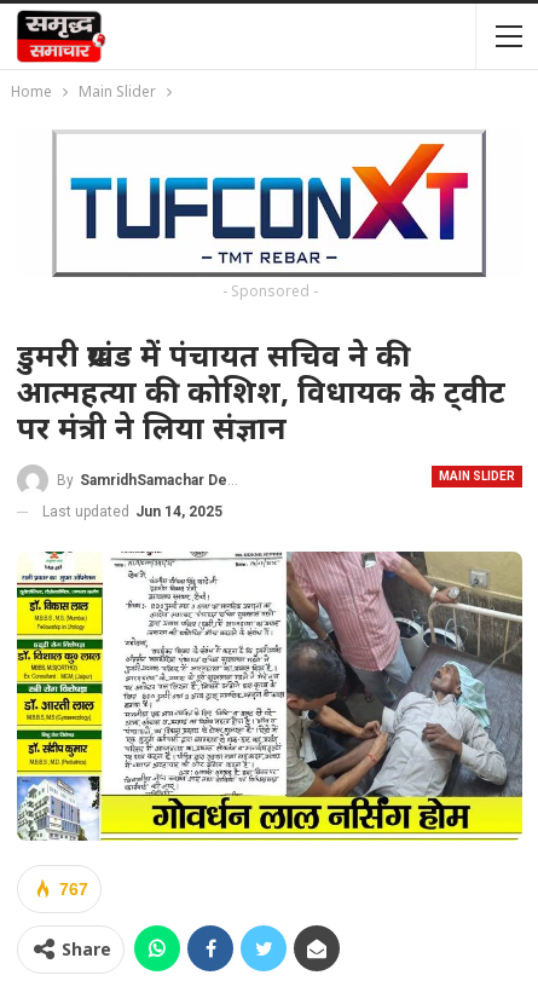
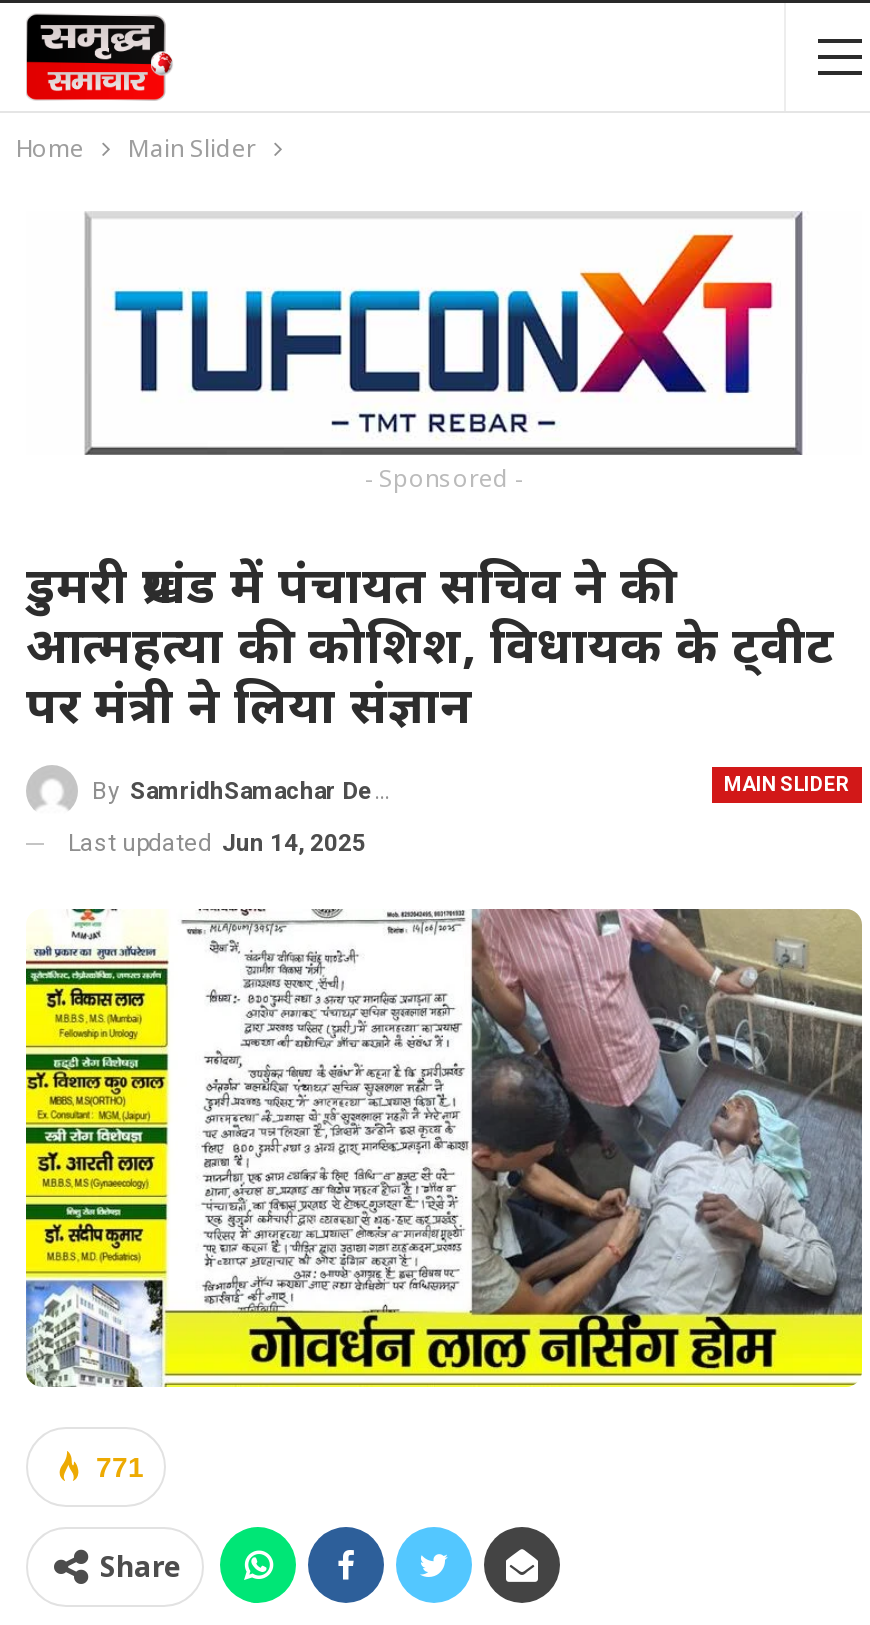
- 767
+ 771
